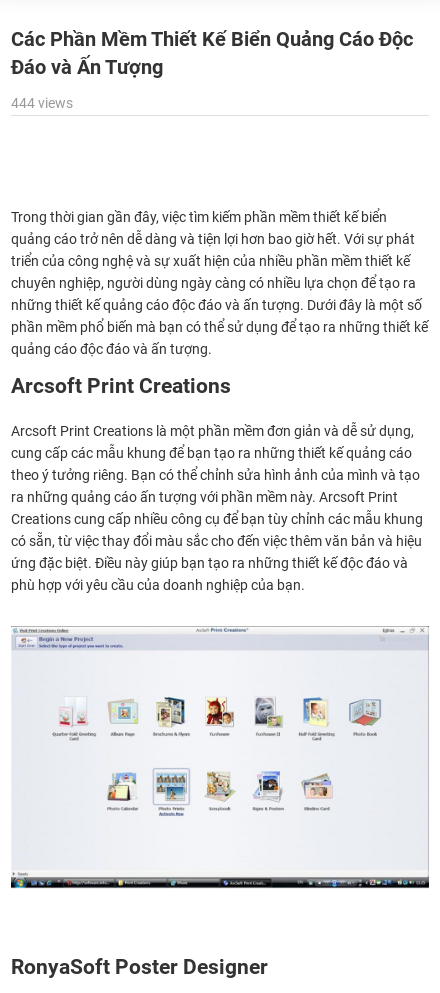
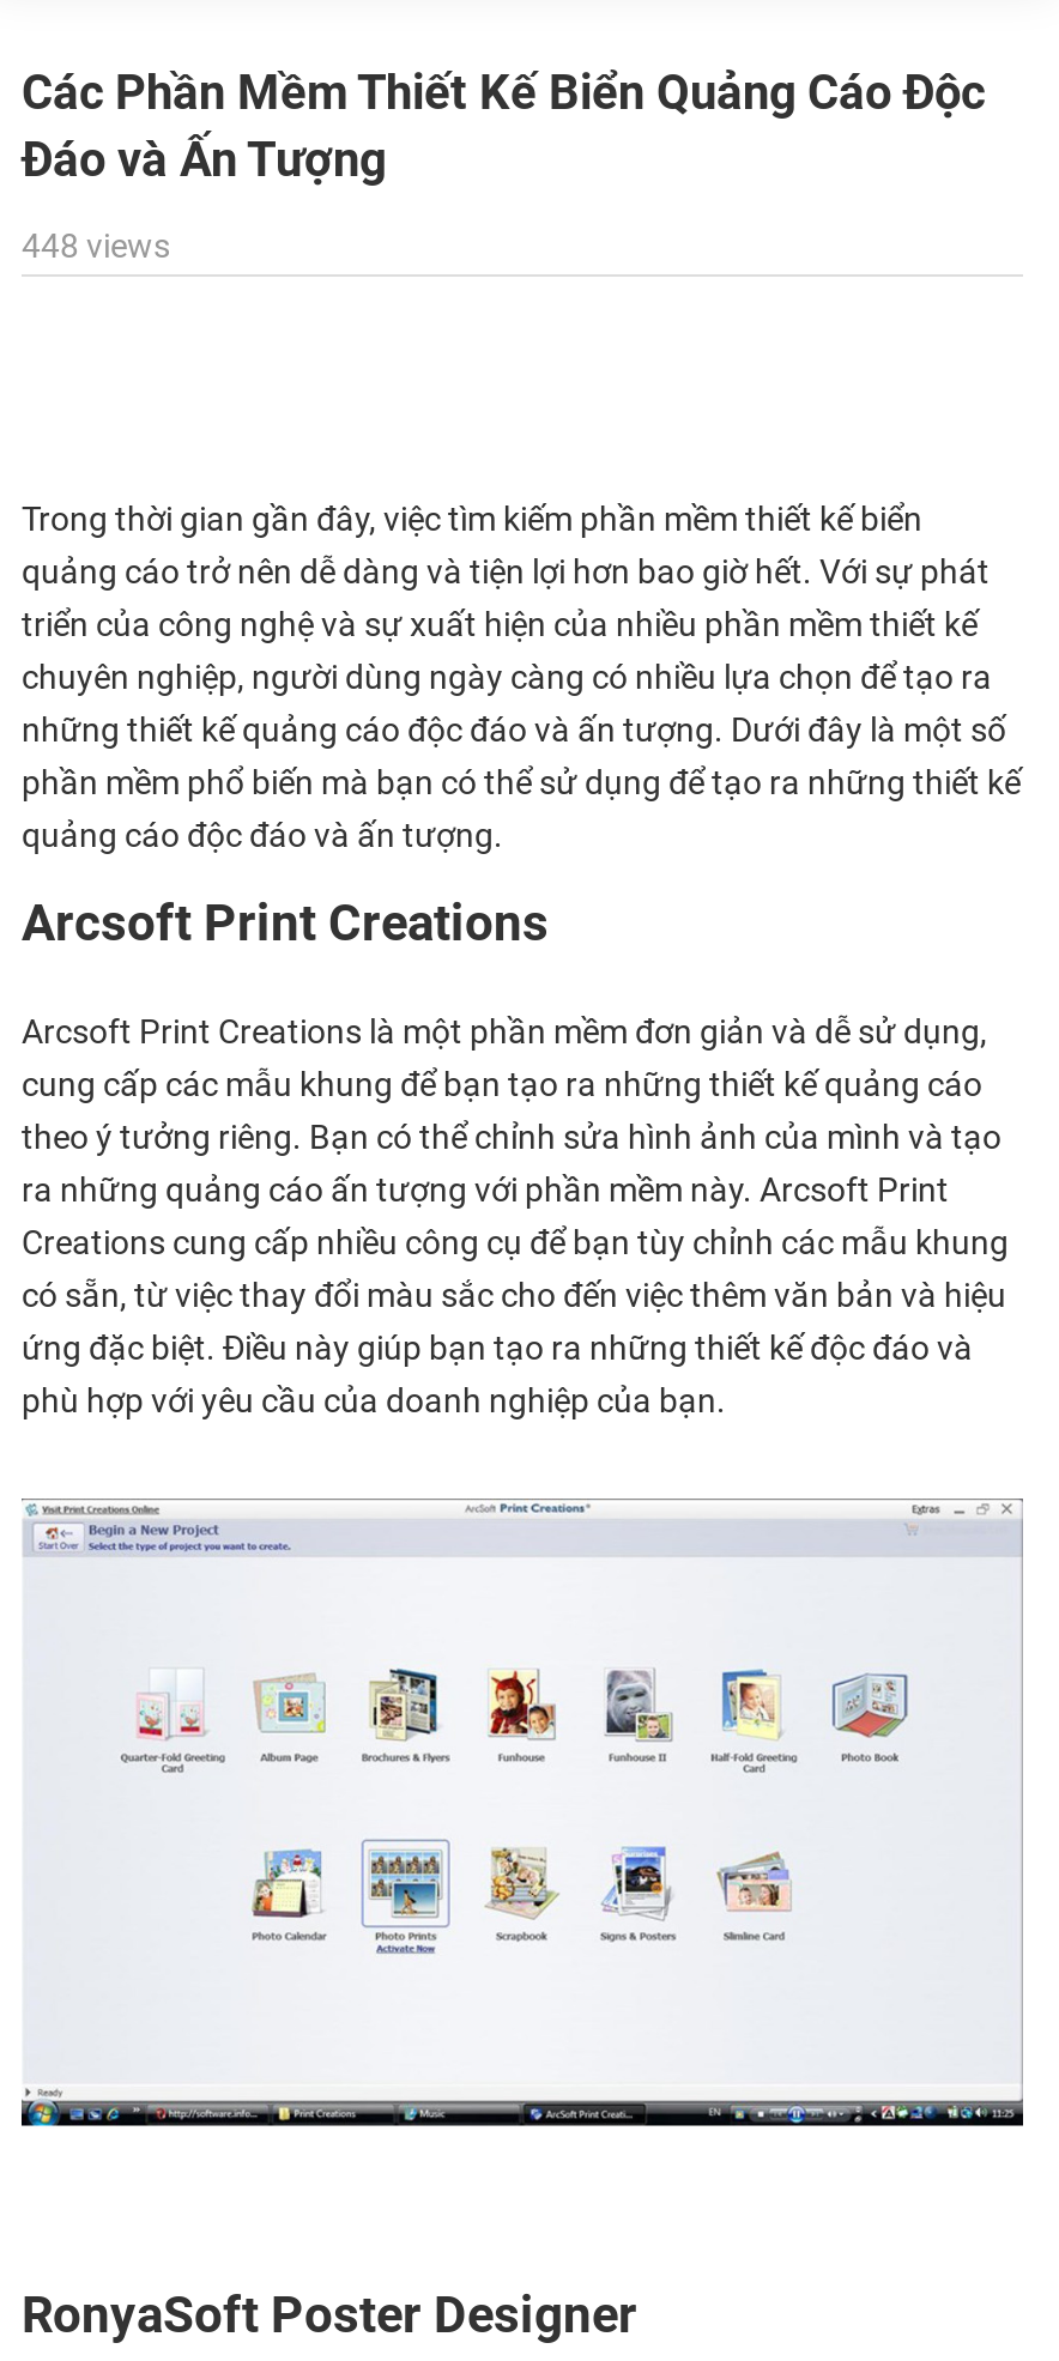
- 444 views
+ 448 views
